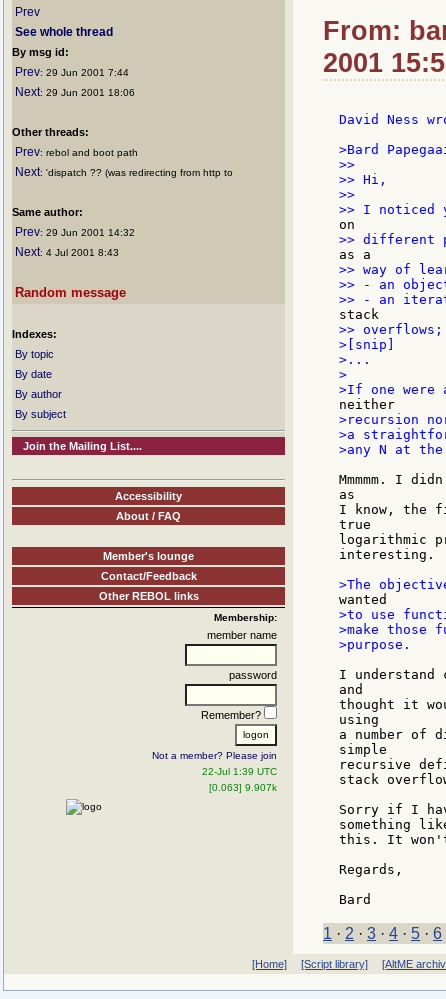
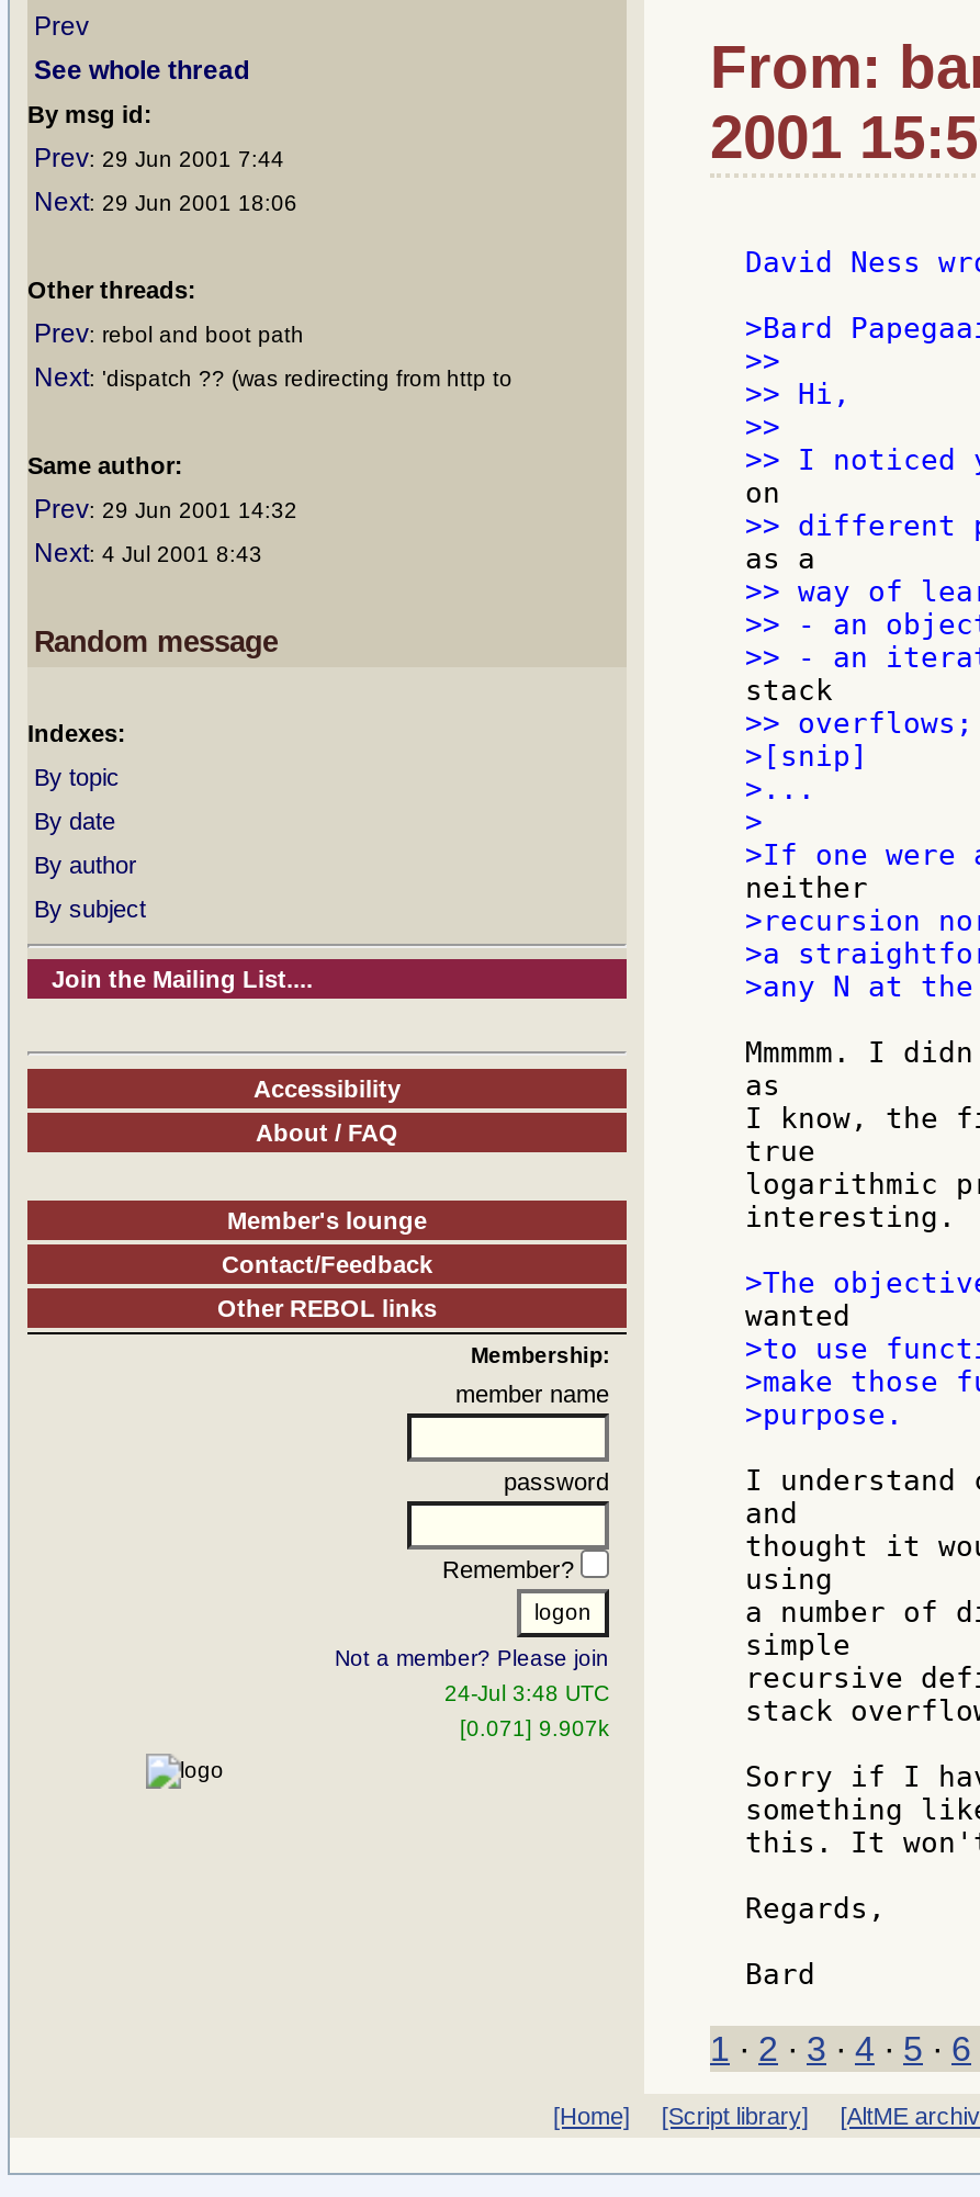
- 22-Jul 1:39 UTC
+ 24-Jul 3:48 UTC

- [0.063] 9.907k
+ [0.071] 9.907k
